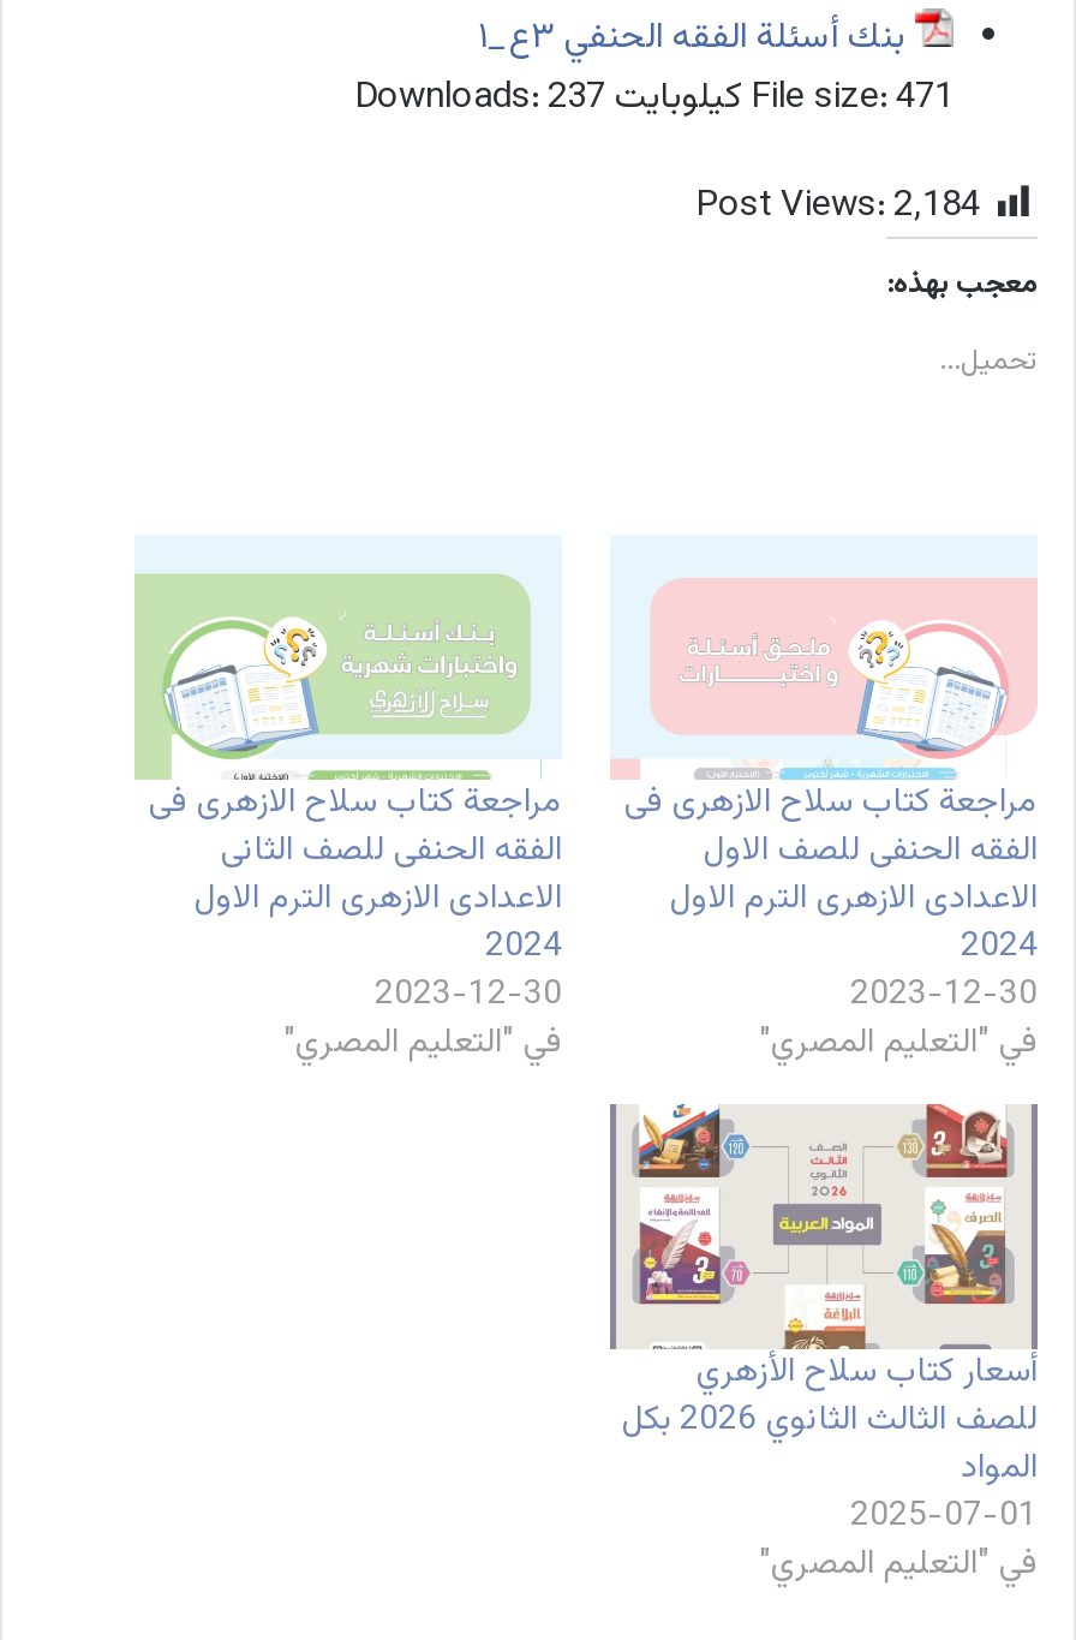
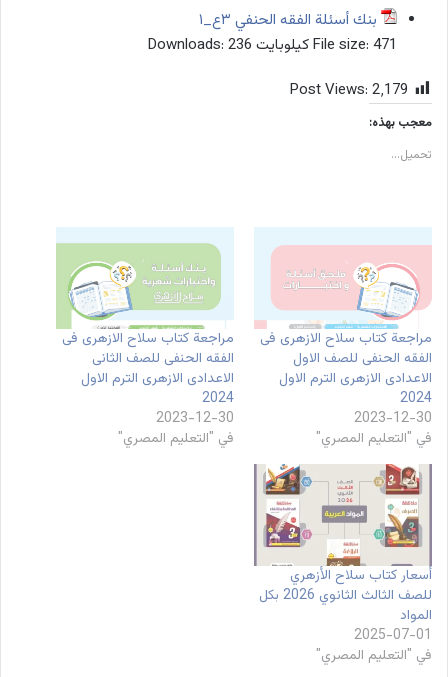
- Downloads: 237
+ Downloads: 236

- Post Views: 2٬184
+ Post Views: 2٬179
